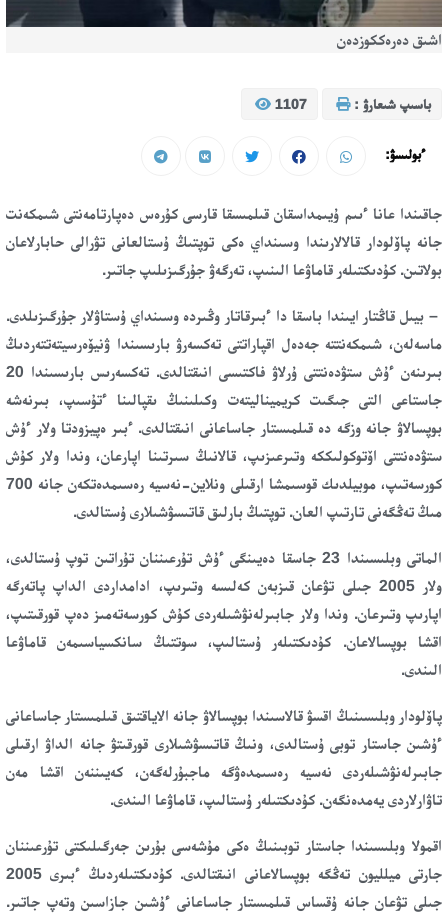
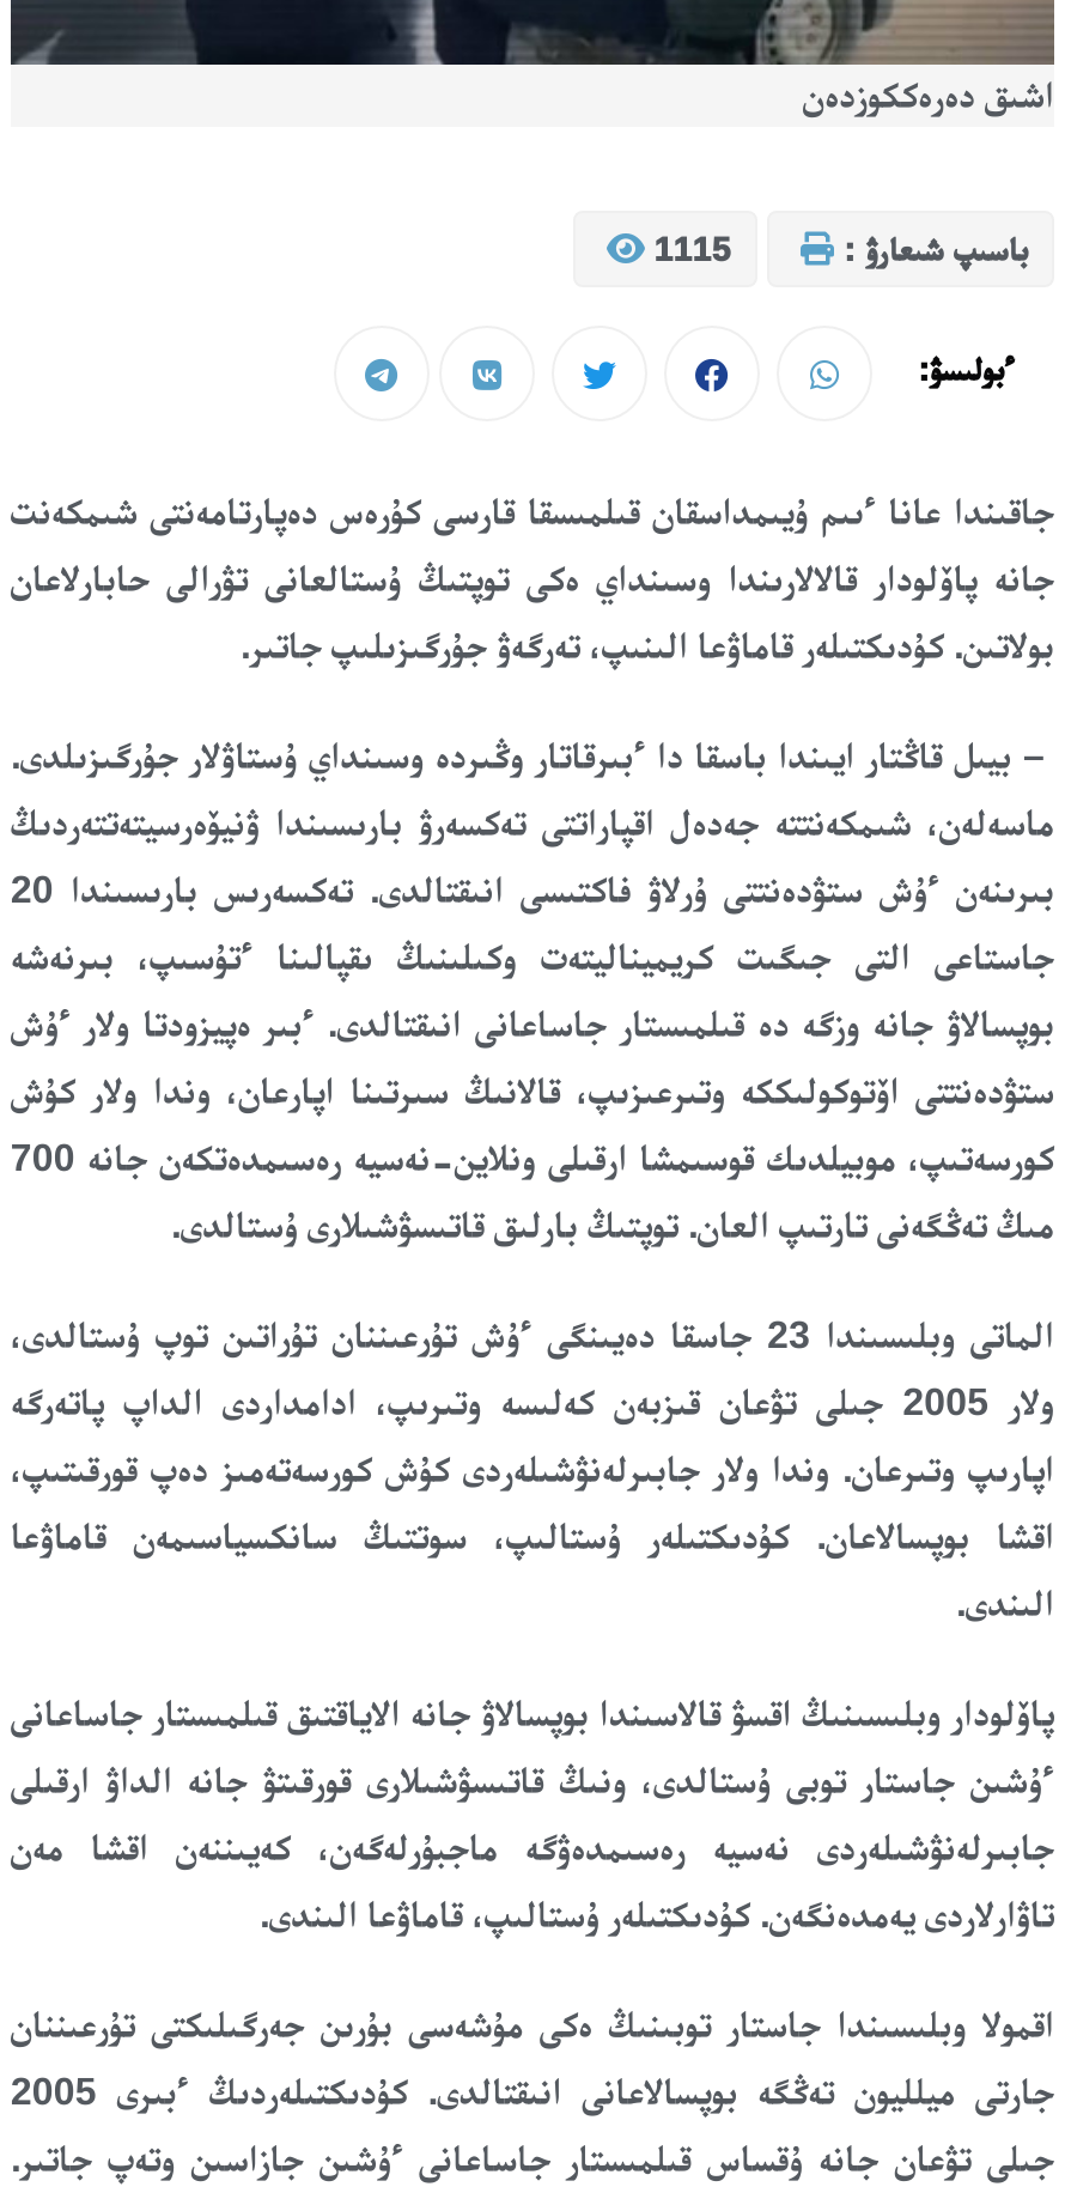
- 1107
+ 1115
